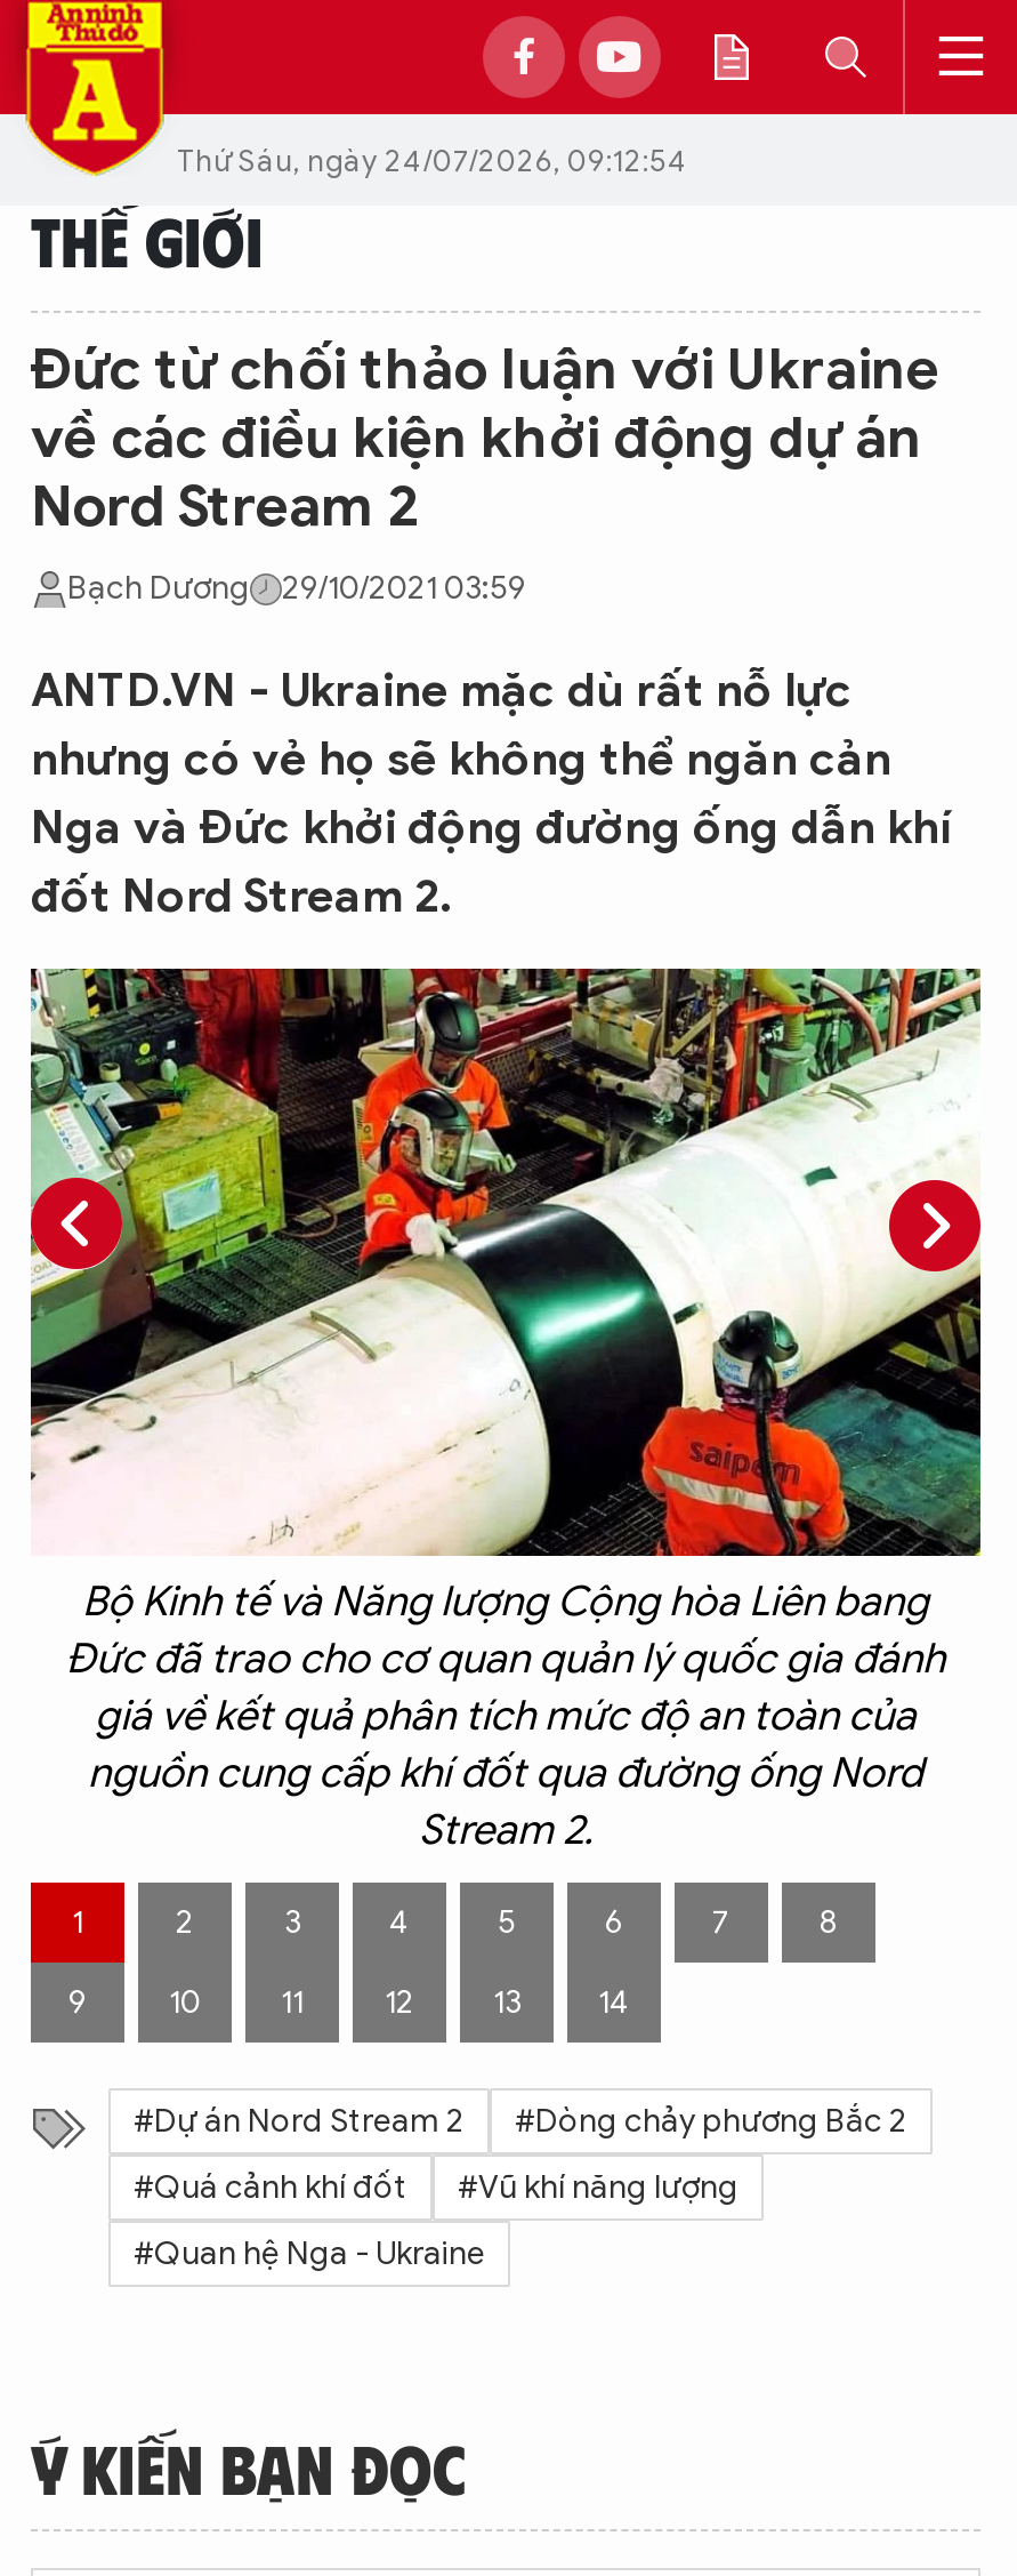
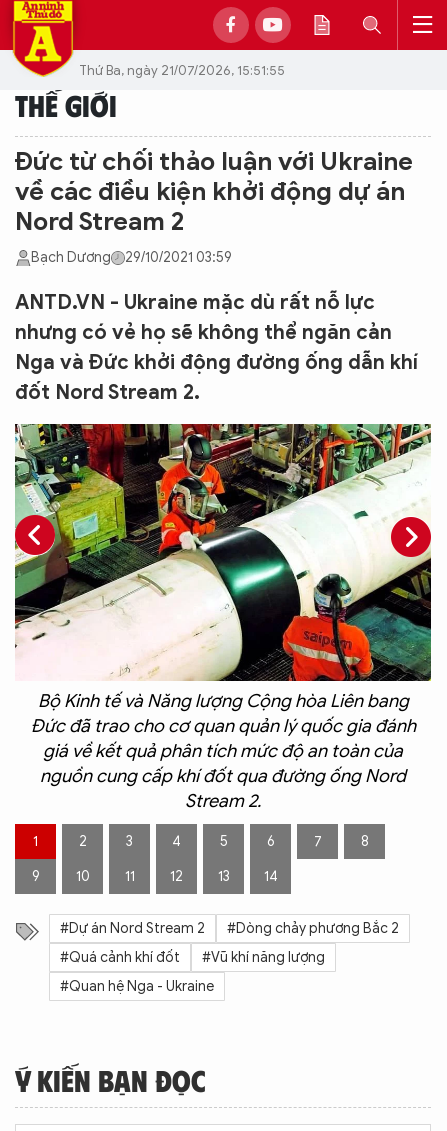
- Thứ Sáu, ngày 24/07/2026, 09:12:54
+ Thứ Ba, ngày 21/07/2026, 15:51:55
